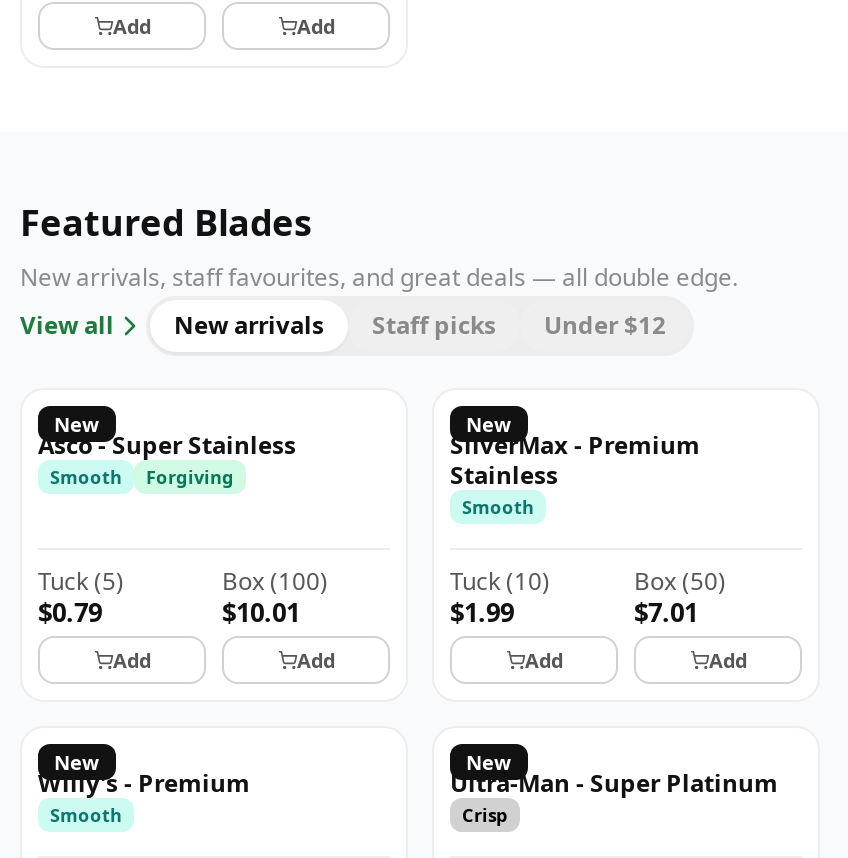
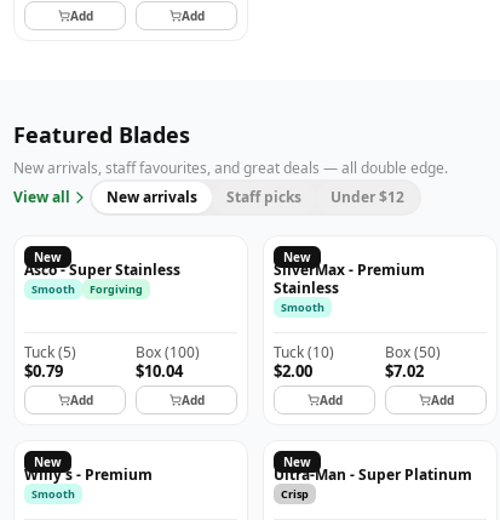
- $10.01
+ $10.04

- $1.99
+ $2.00

- $7.01
+ $7.02
